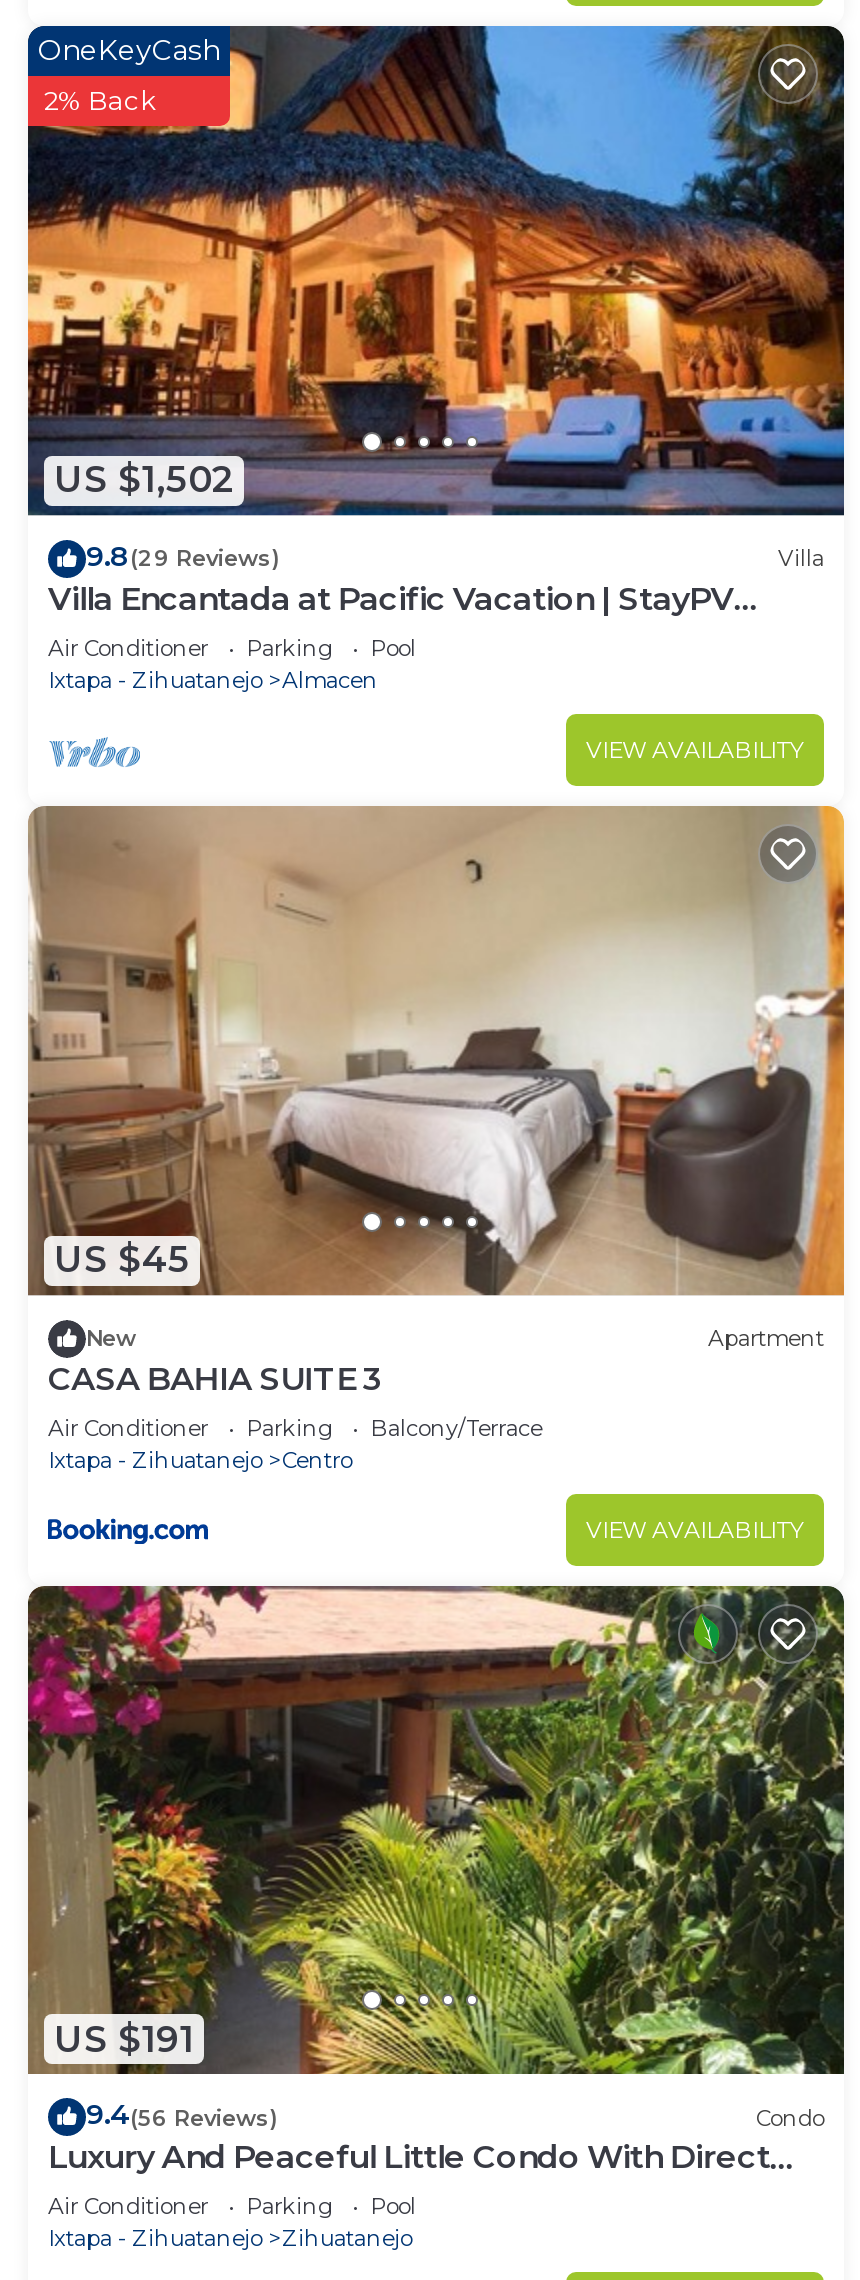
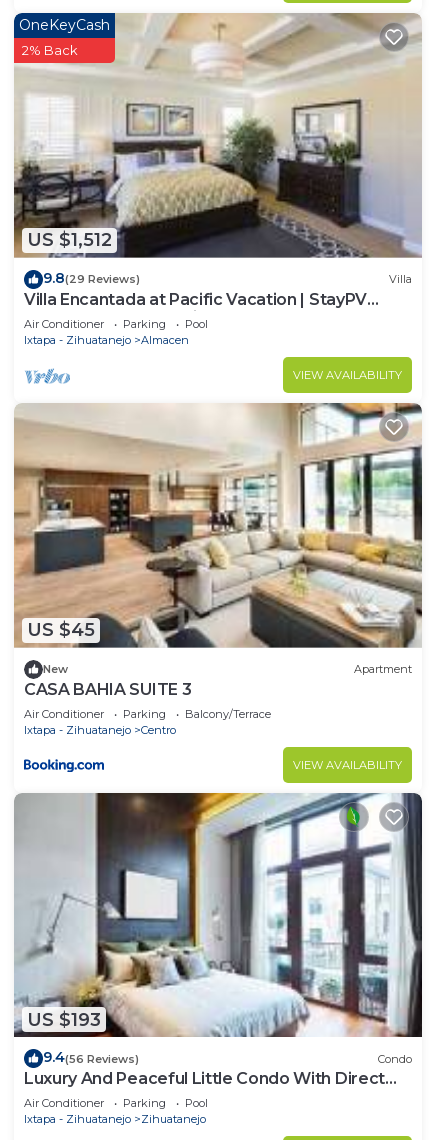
- [image]
- US $1,502
+ [image]
+ US $1,512

- [image]
+ [image]

- [image]
- US $191
+ [image]
+ US $193
